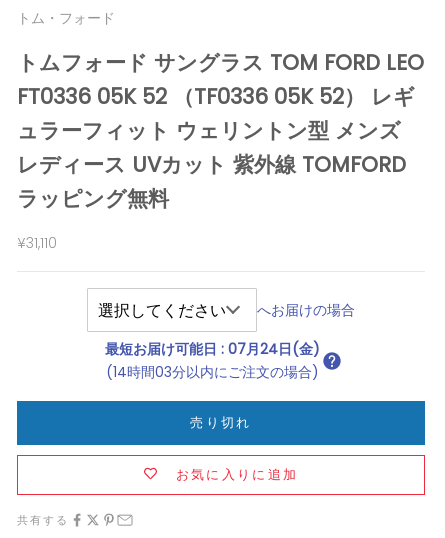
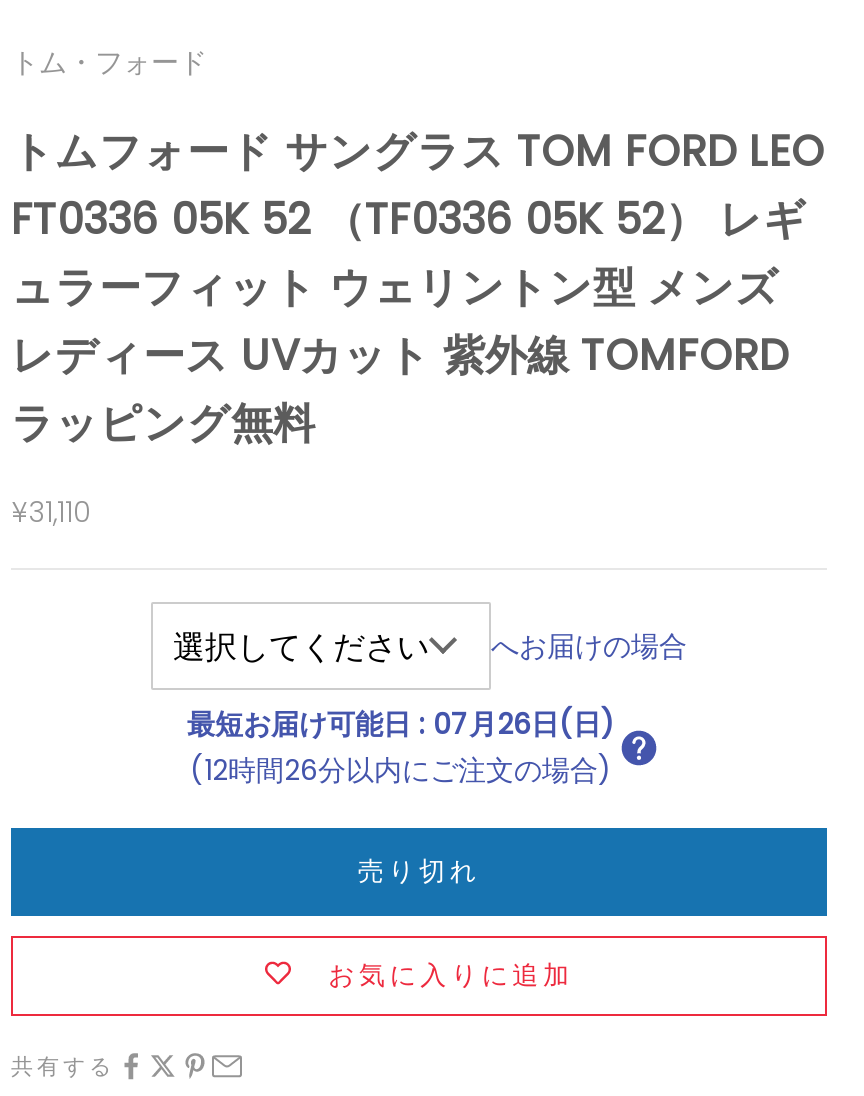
- 最短お届け可能日: 07月24日(金)
+ 最短お届け可能日: 07月26日(日)

- (14時間03分以内にご注文の場合)
+ (12時間26分以内にご注文の場合)
